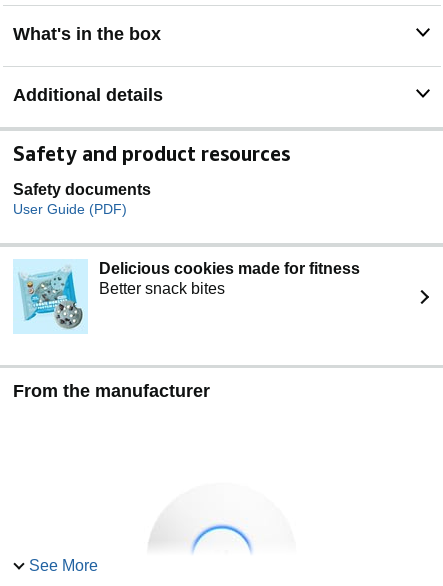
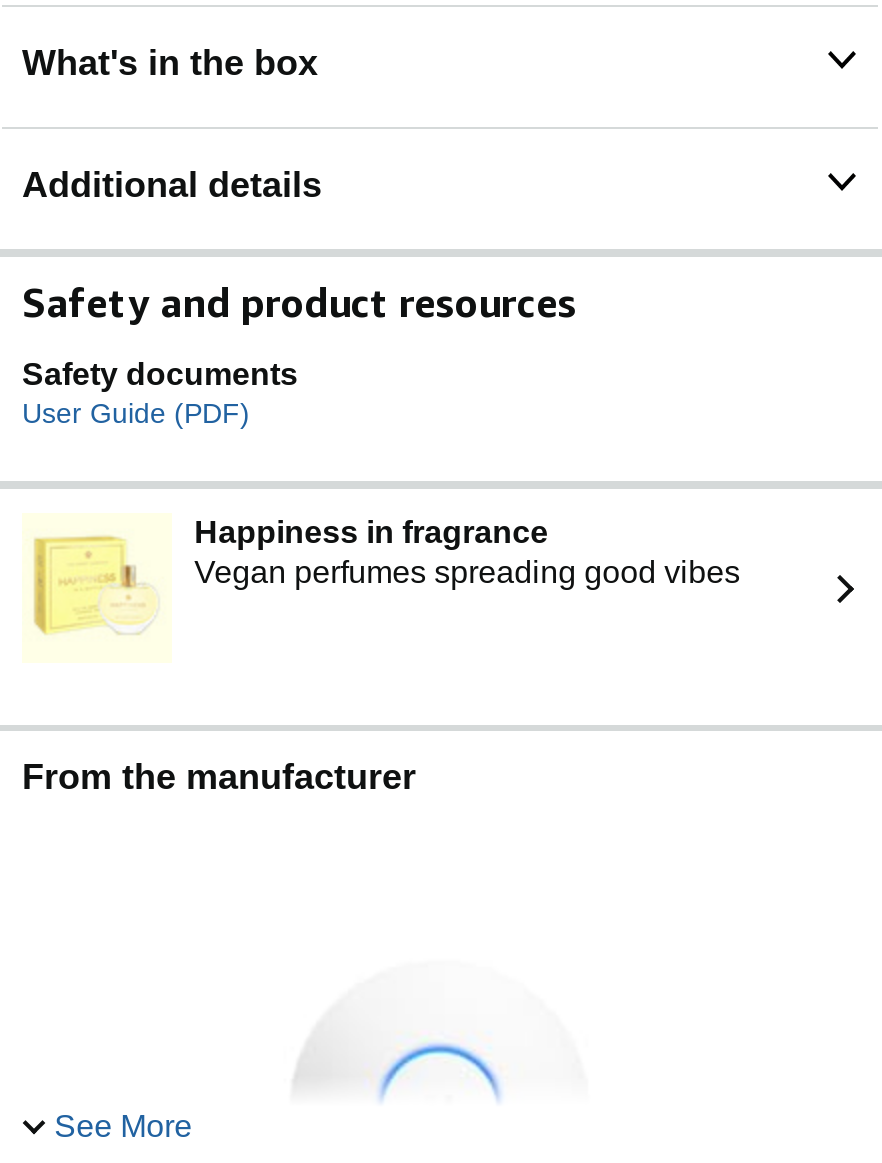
- [image]
- Delicious cookies made for fitness
- Better snack bites
+ [image]
+ Happiness in fragrance
+ Vegan perfumes spreading good vibes
